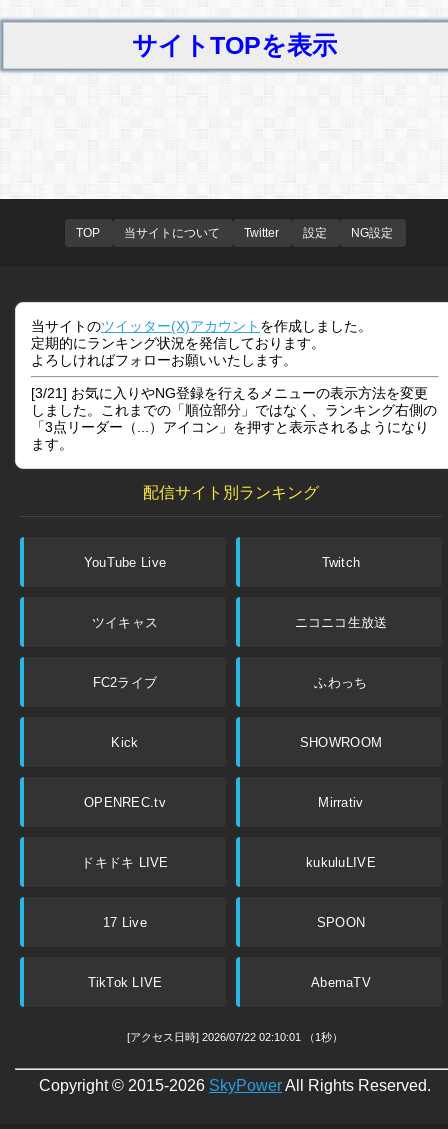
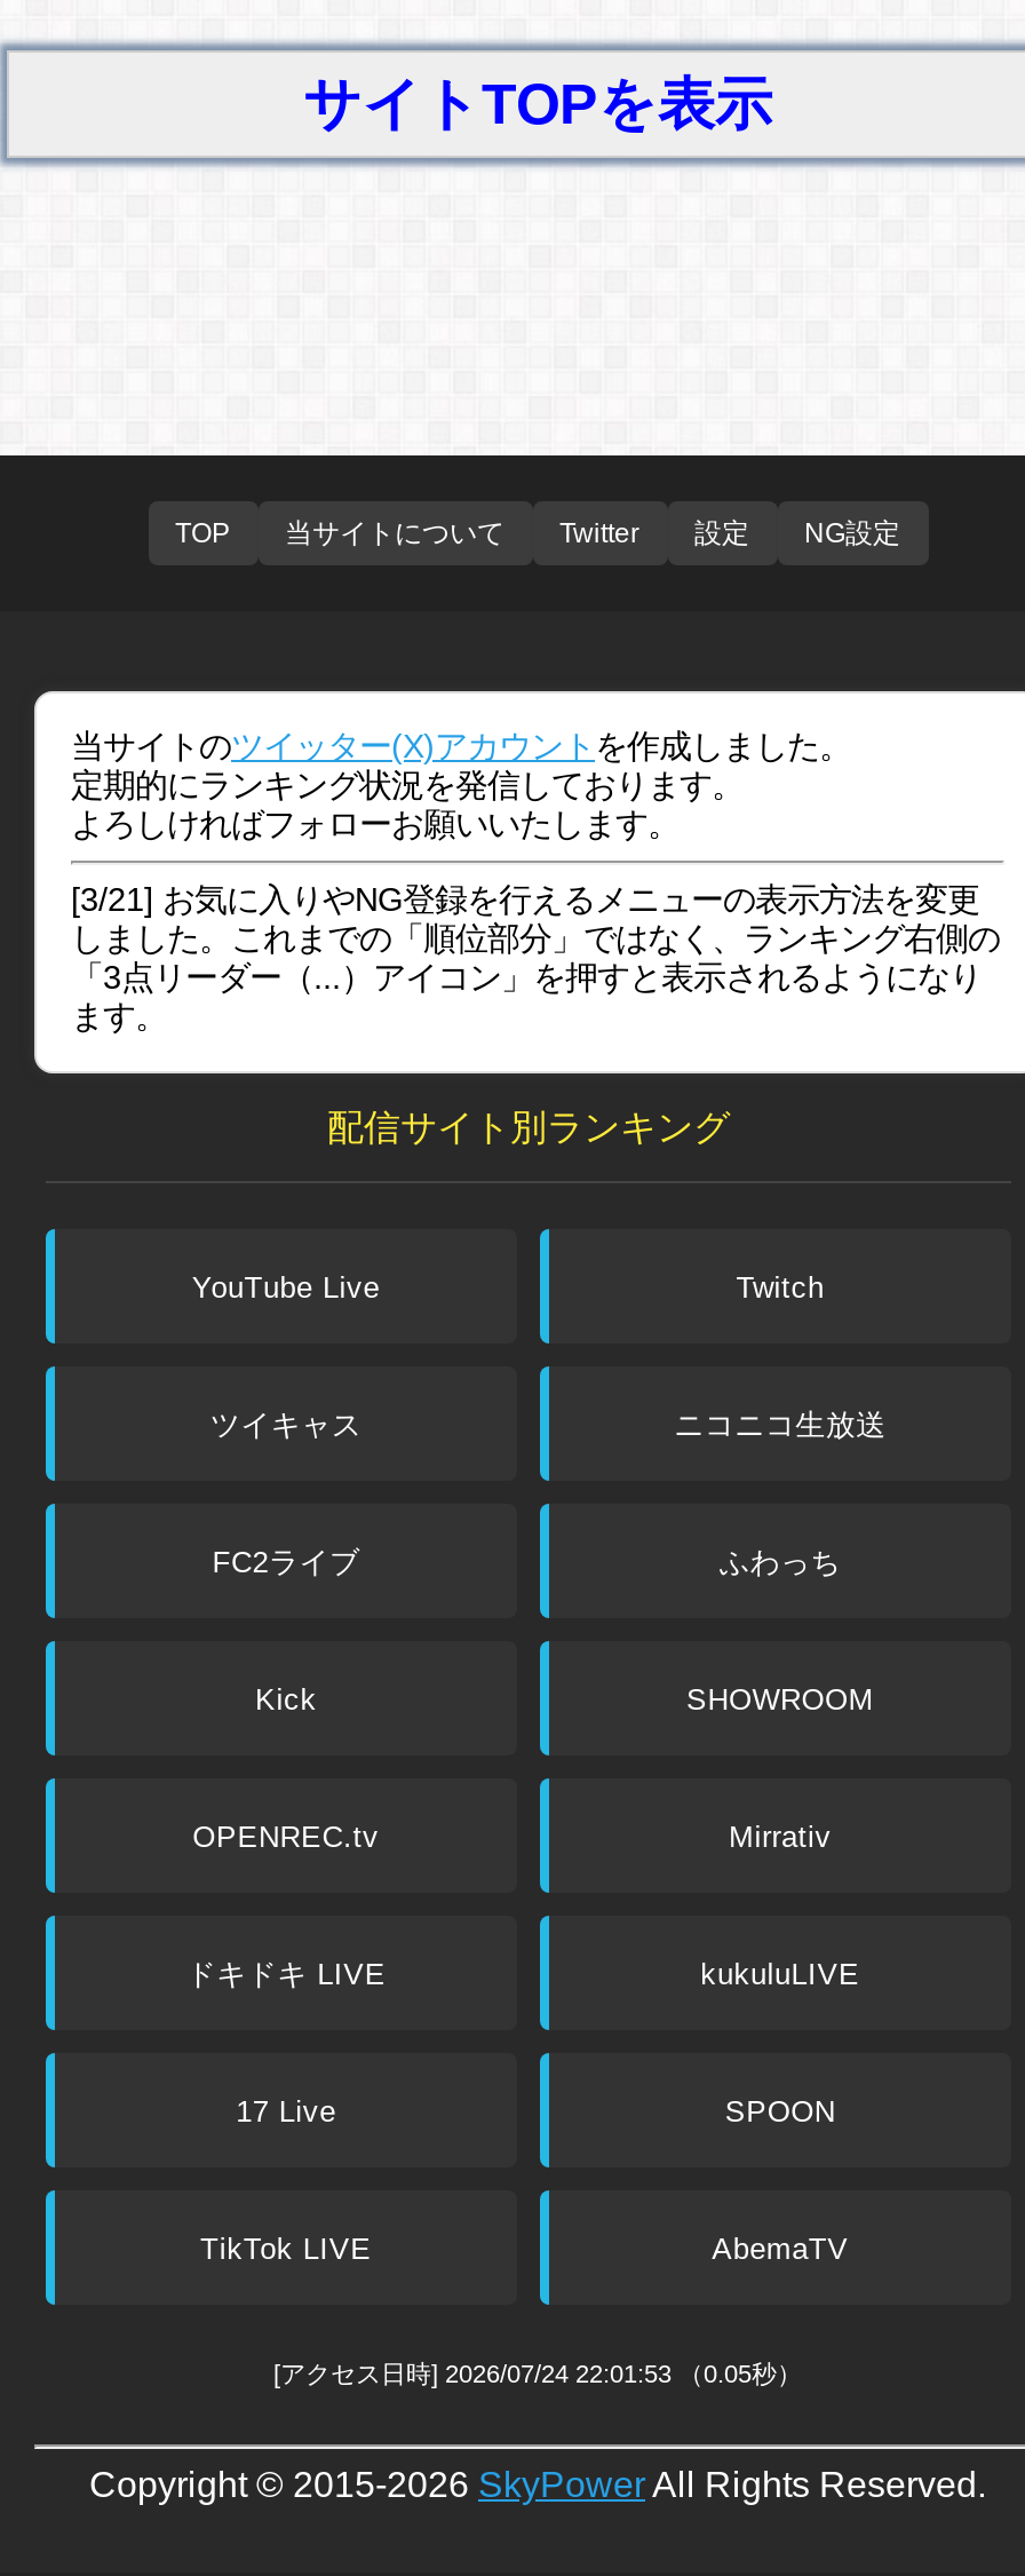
- [アクセス日時] 2026/07/22 02:10:01（1秒）
+ [アクセス日時] 2026/07/24 22:01:53（0.05秒）
